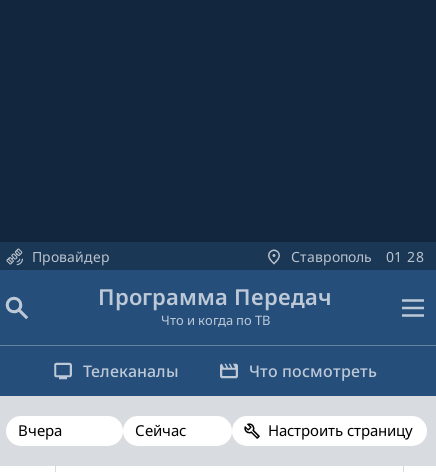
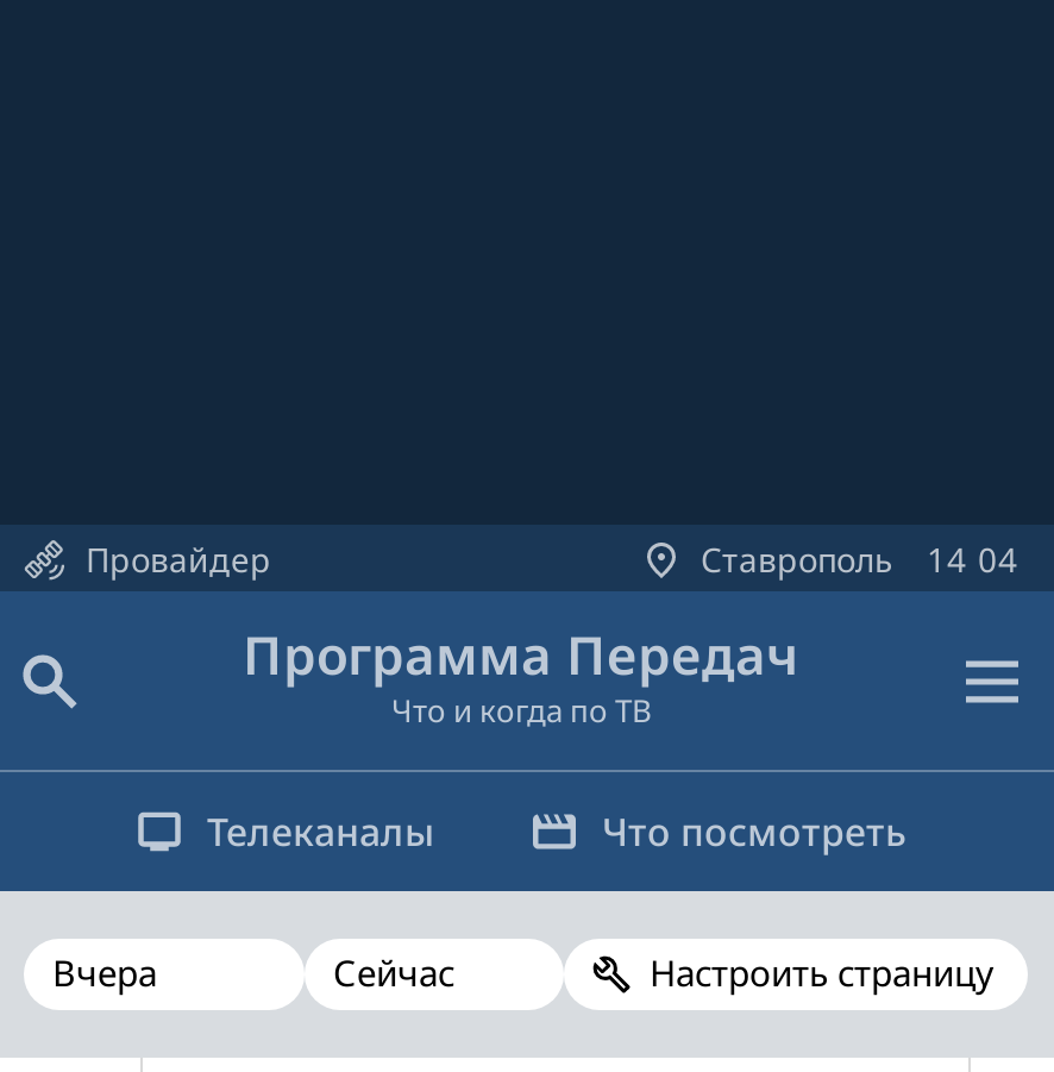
- Ставрополь 01 28
+ Ставрополь 14 04
